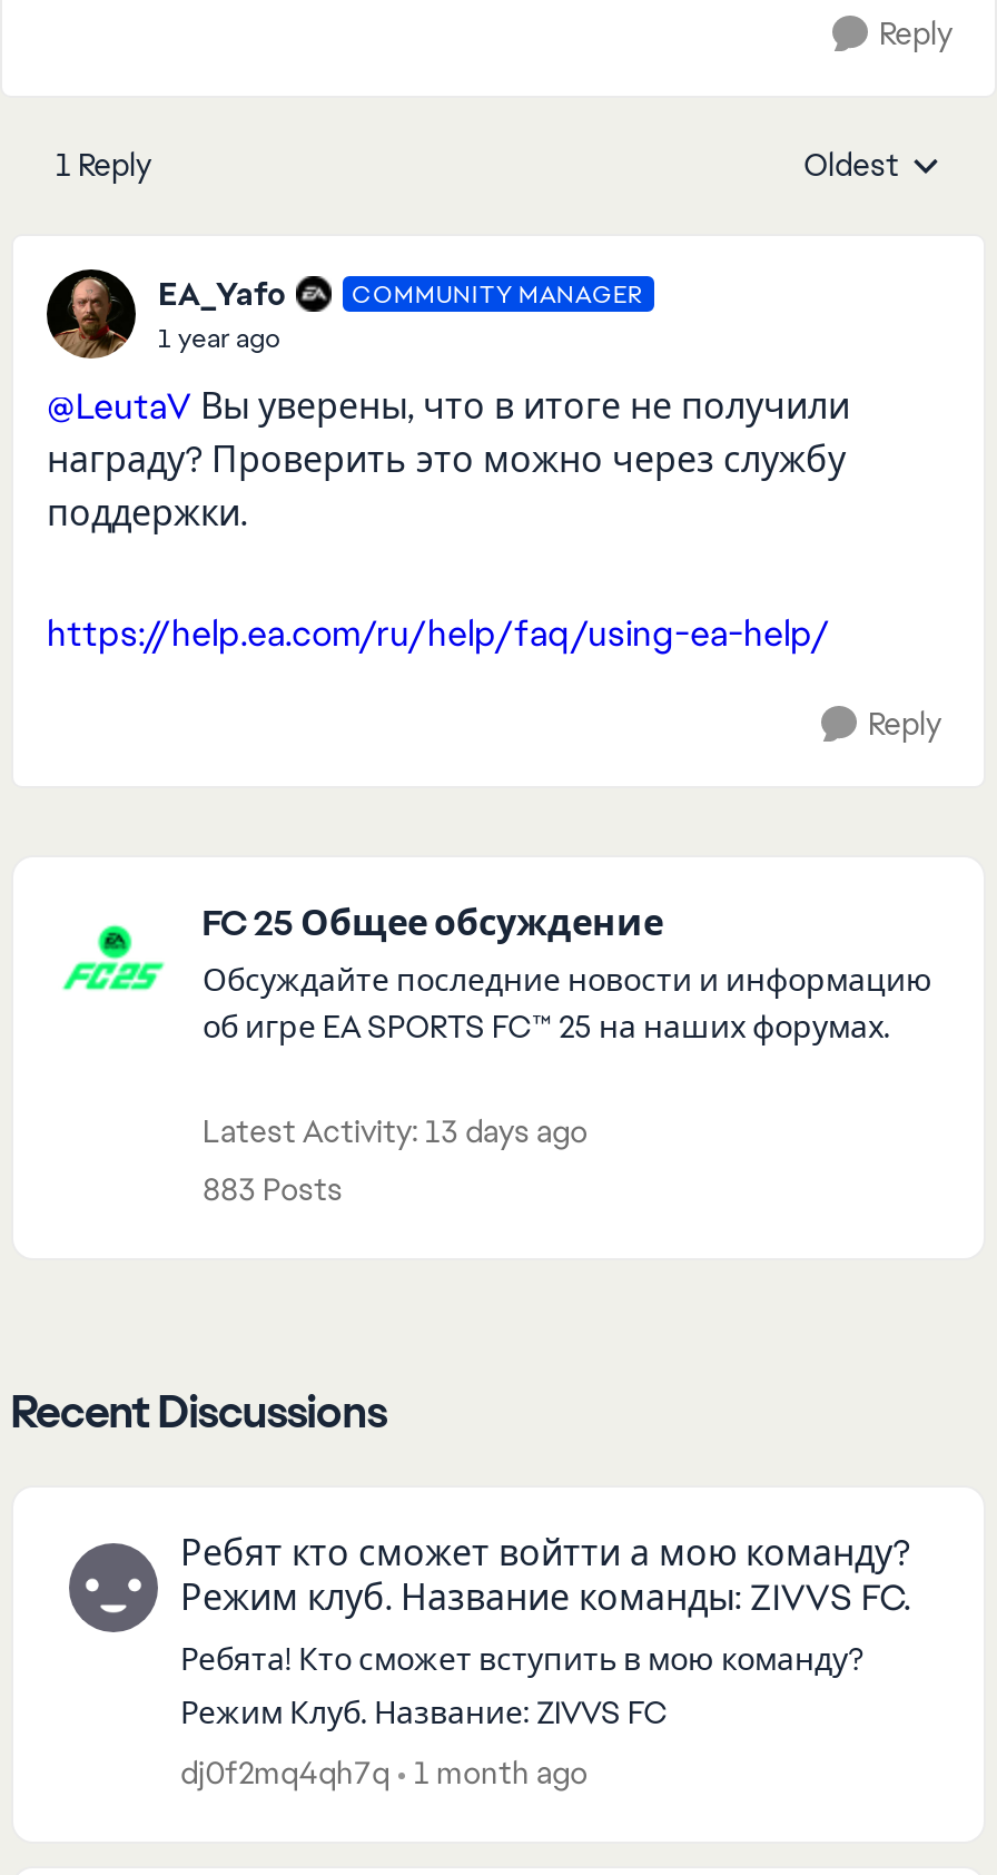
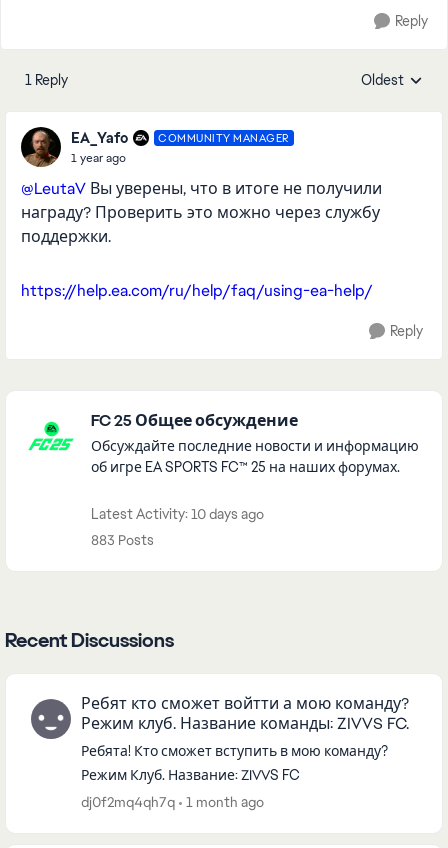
- Latest Activity: 13 days ago
+ Latest Activity: 10 days ago
